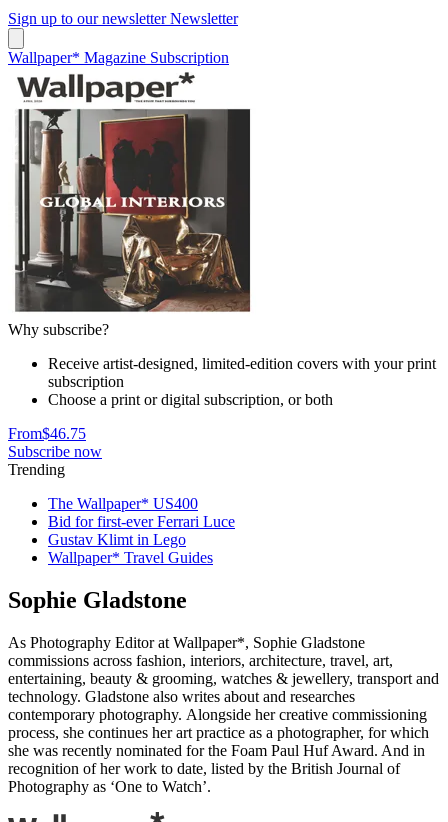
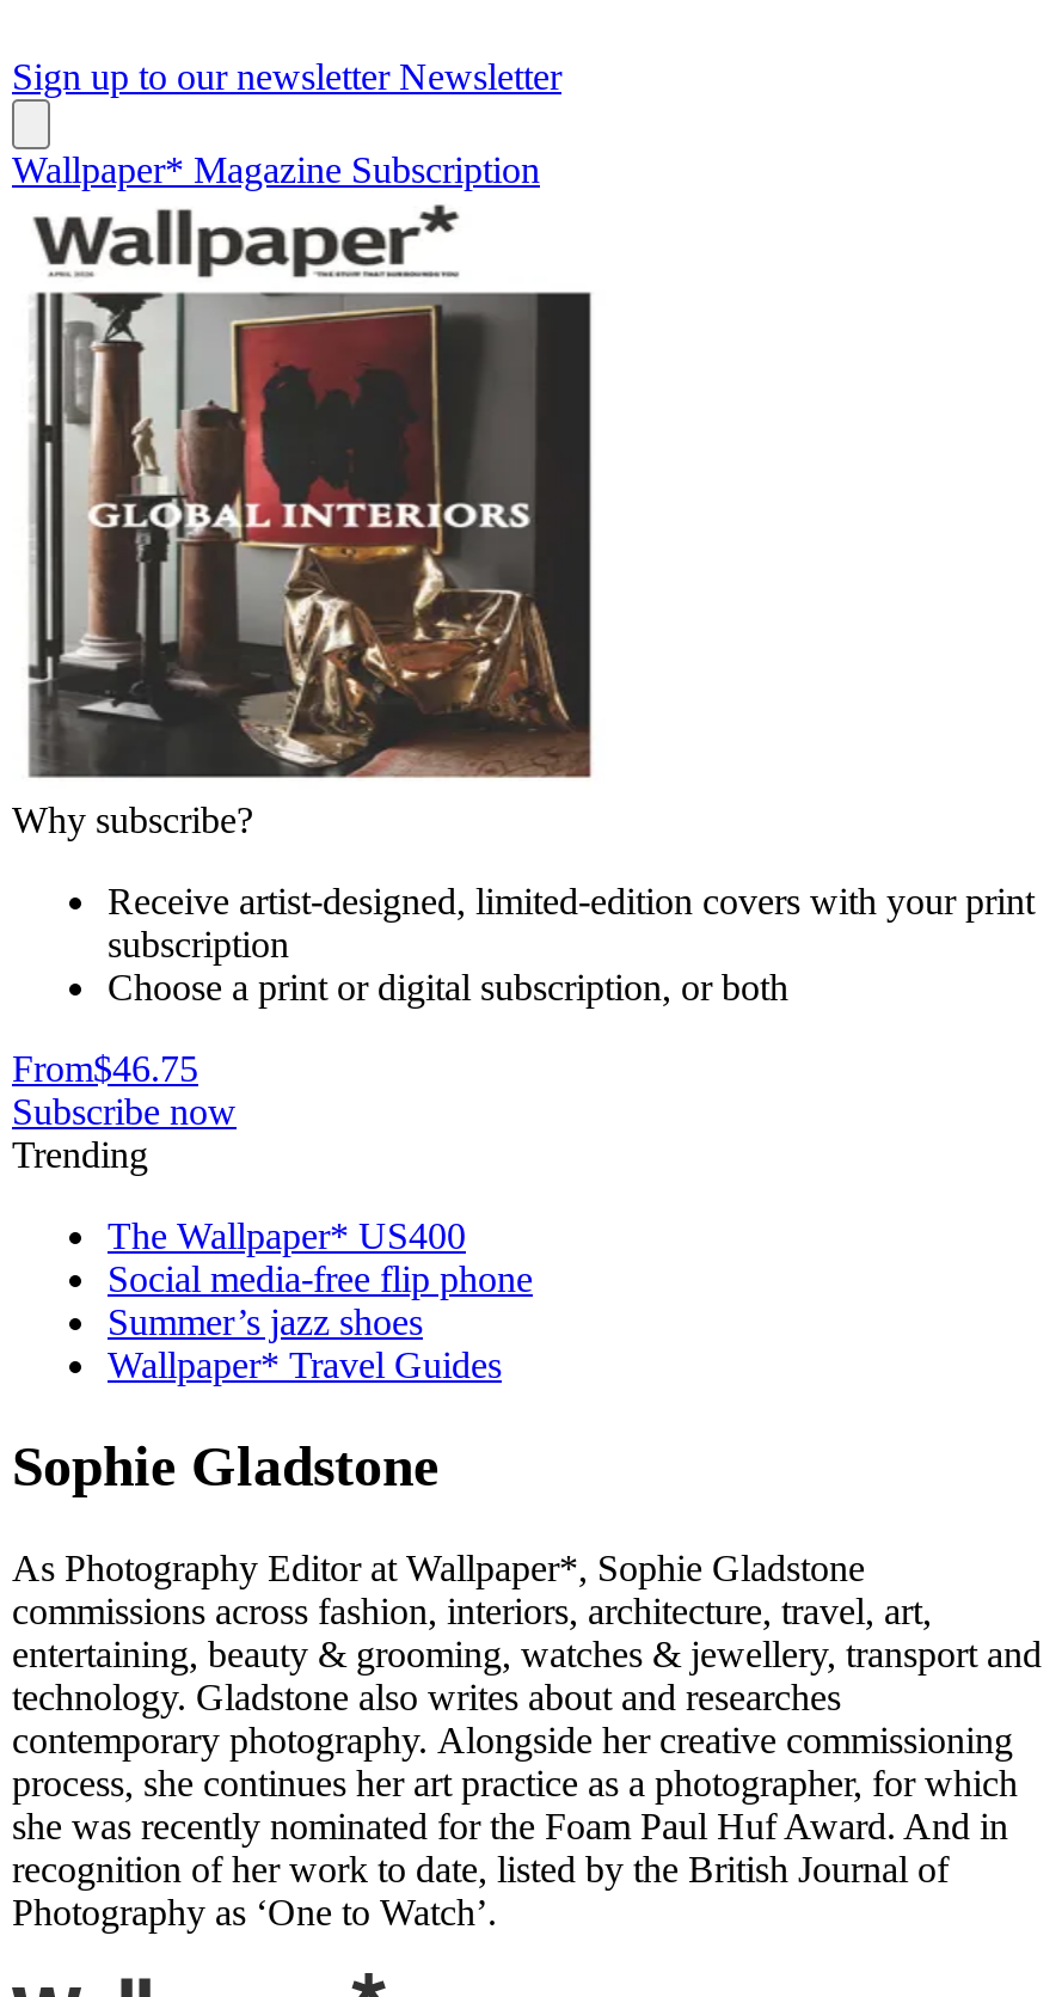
- Bid for first-ever Ferrari Luce
- Gustav Klimt in Lego
+ Social media-free flip phone
+ Summer’s jazz shoes
